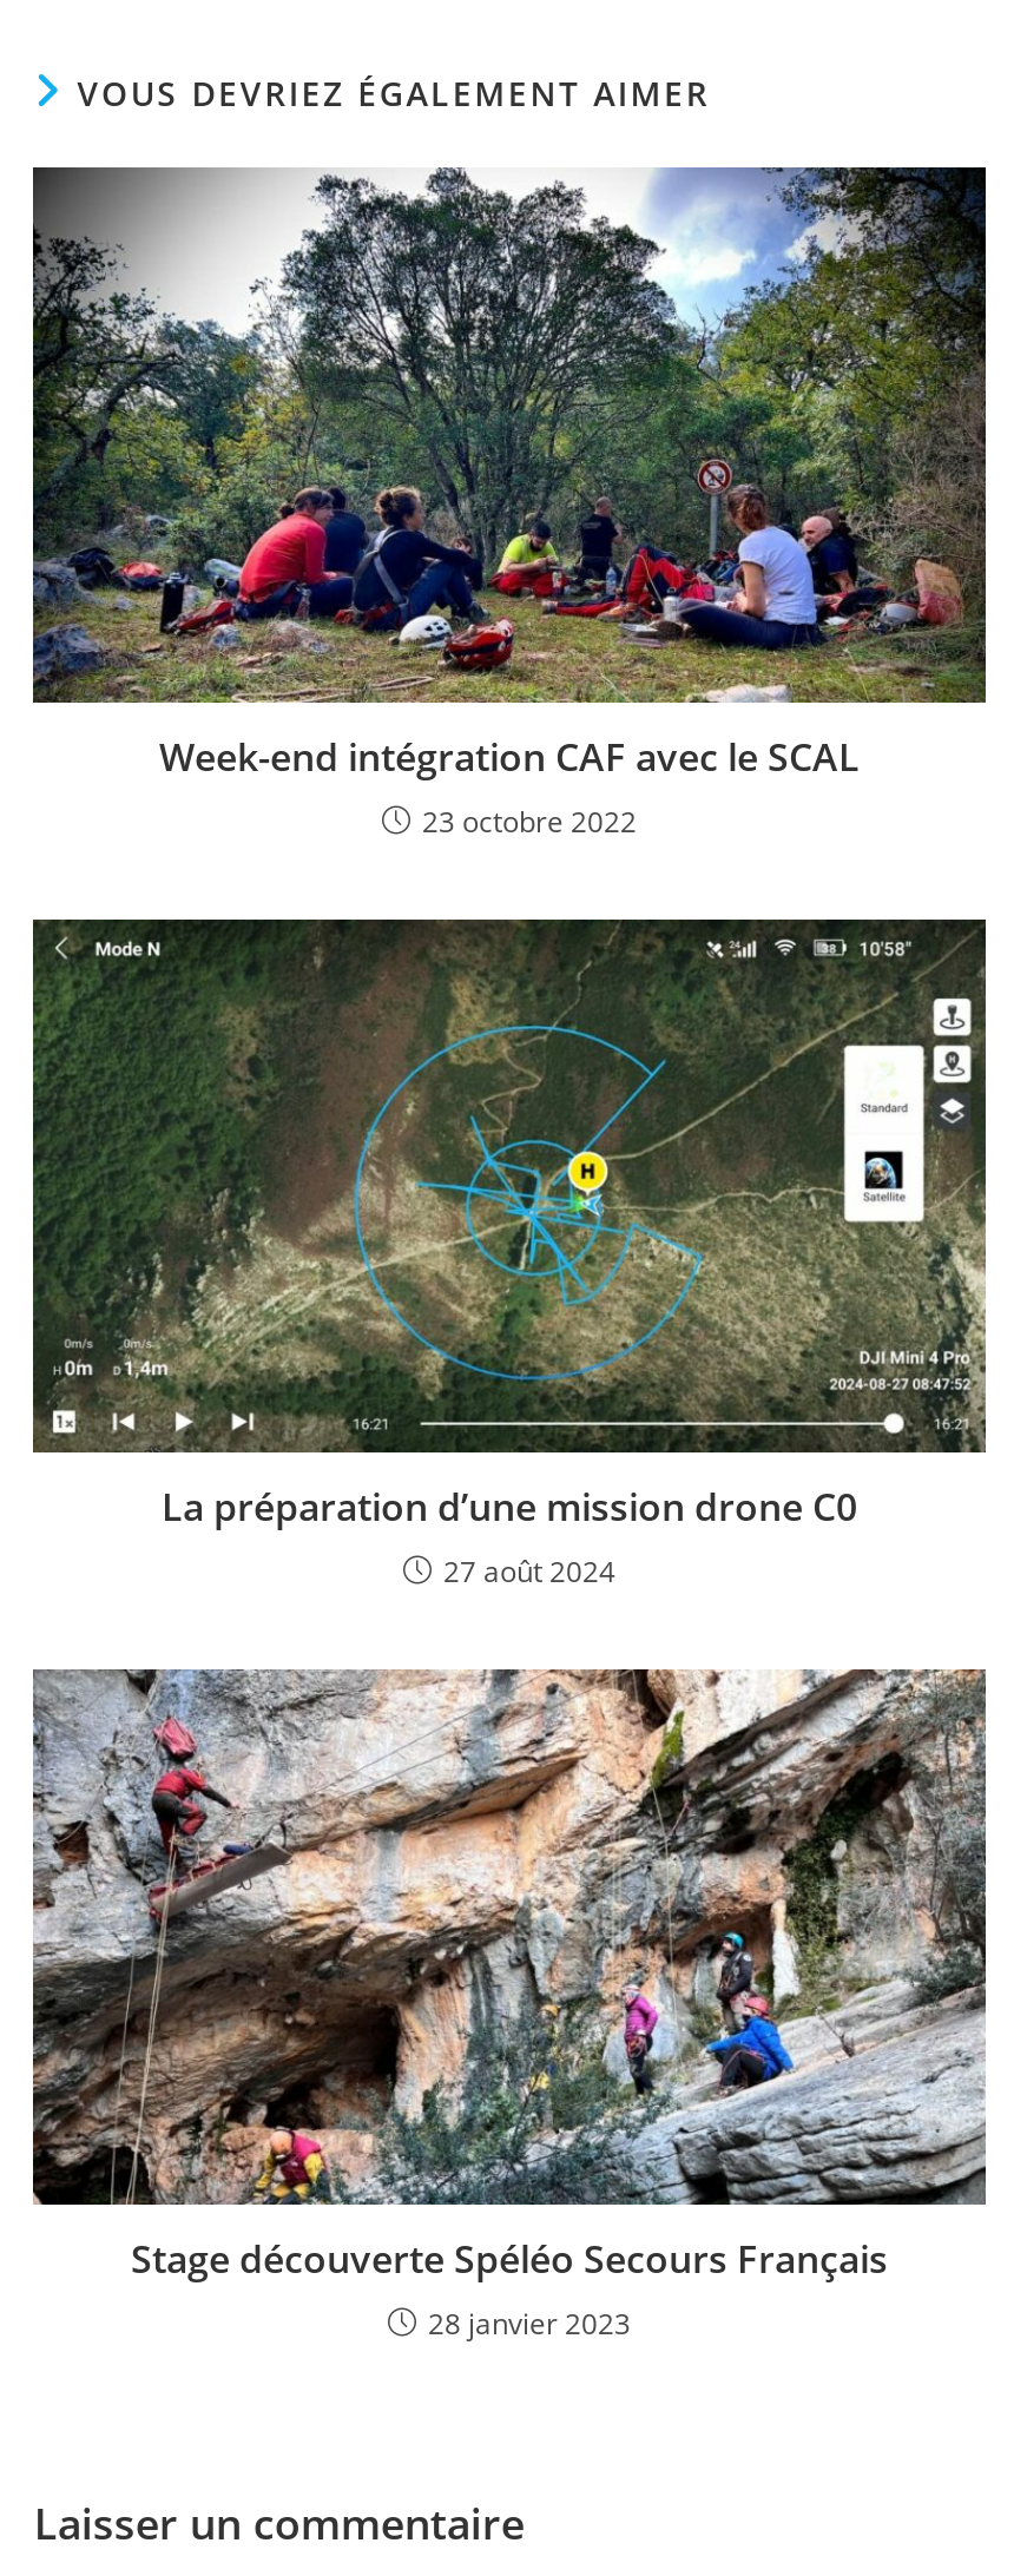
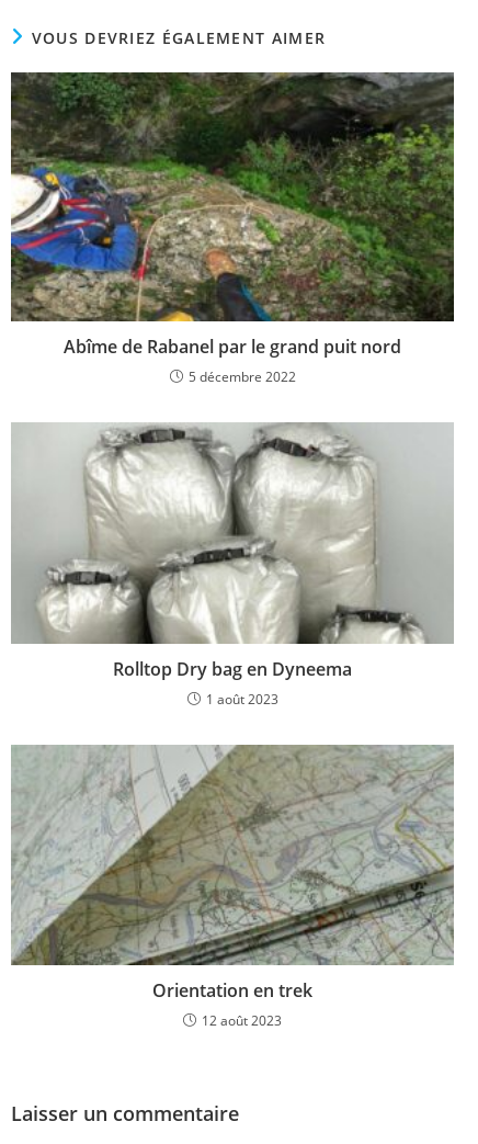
- [image]
- Week-end intégration CAF avec le SCAL
- 23 octobre 2022
+ [image]
+ Abîme de Rabanel par le grand puit nord
+ 5 décembre 2022

- [image]
- La préparation d’une mission drone C0
- 27 août 2024
+ [image]
+ Rolltop Dry bag en Dyneema
+ 1 août 2023

- [image]
- Stage découverte Spéléo Secours Français
- 28 janvier 2023
+ [image]
+ Orientation en trek
+ 12 août 2023
